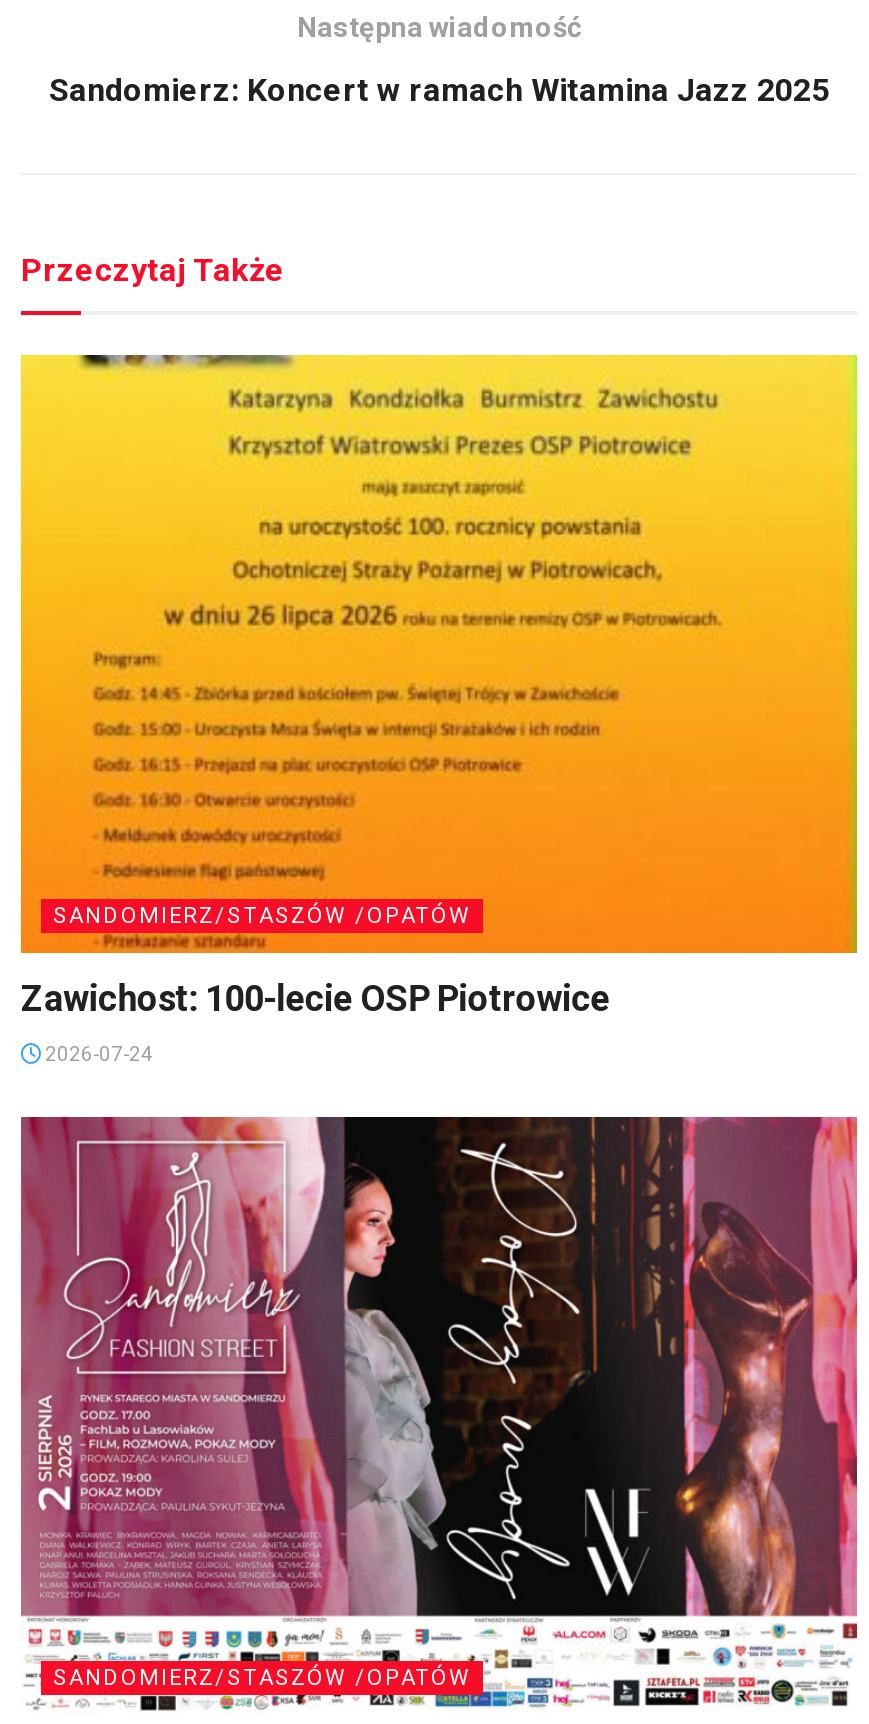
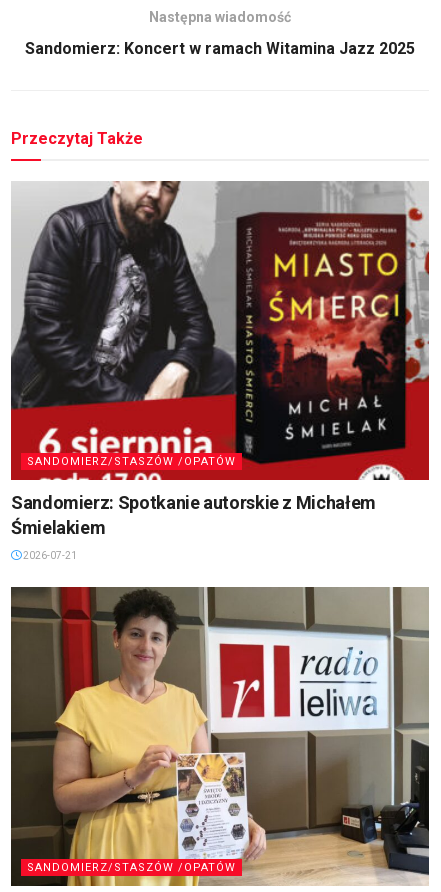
- [image]
- Zawichost: 100-lecie OSP Piotrowice
+ [image]
+ Sandomierz: Spotkanie autorskie z Michałem
+ Śmielakiem

- 2026-07-24
+ 2026-07-21

- [image]
+ [image]
